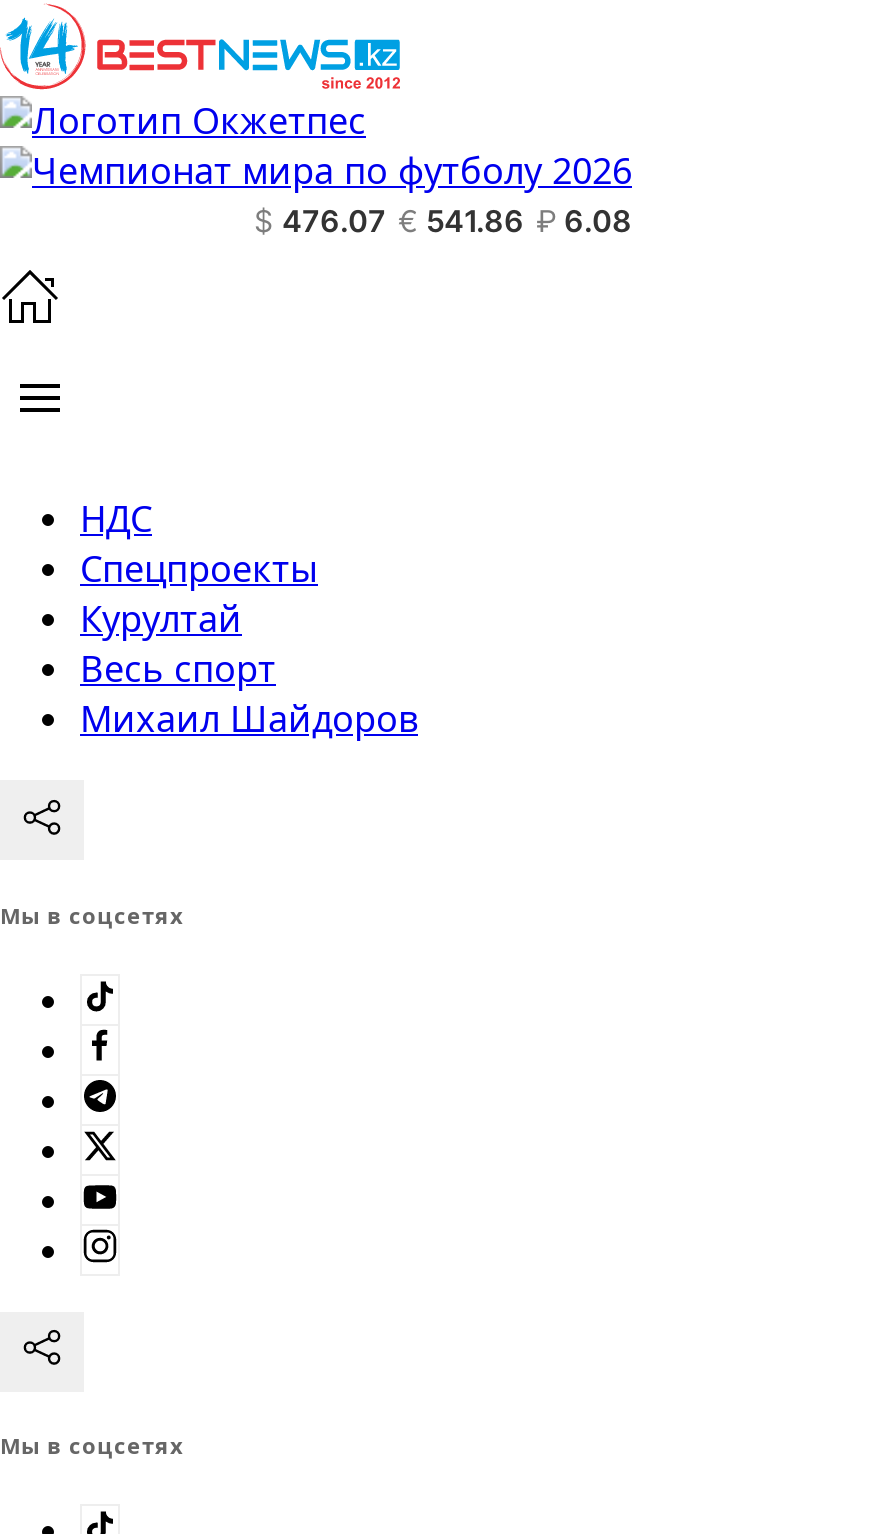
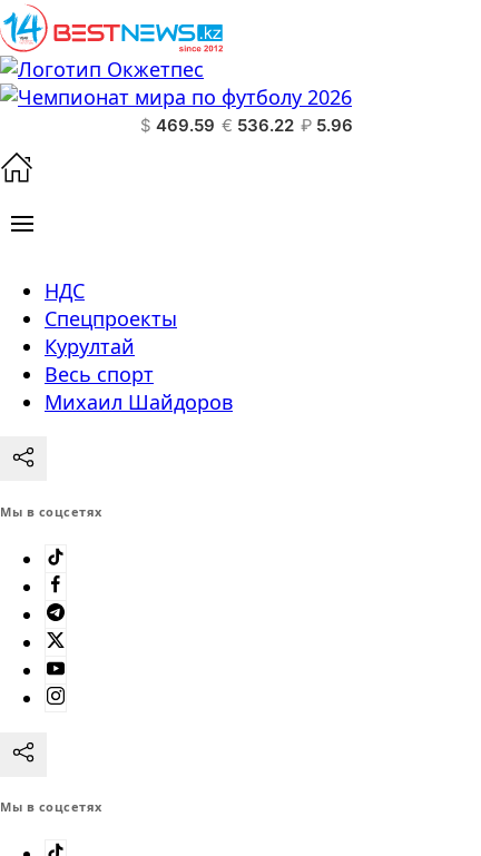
- $ 476.07 € 541.86 ₽ 6.08
+ $ 469.59 € 536.22 ₽ 5.96
